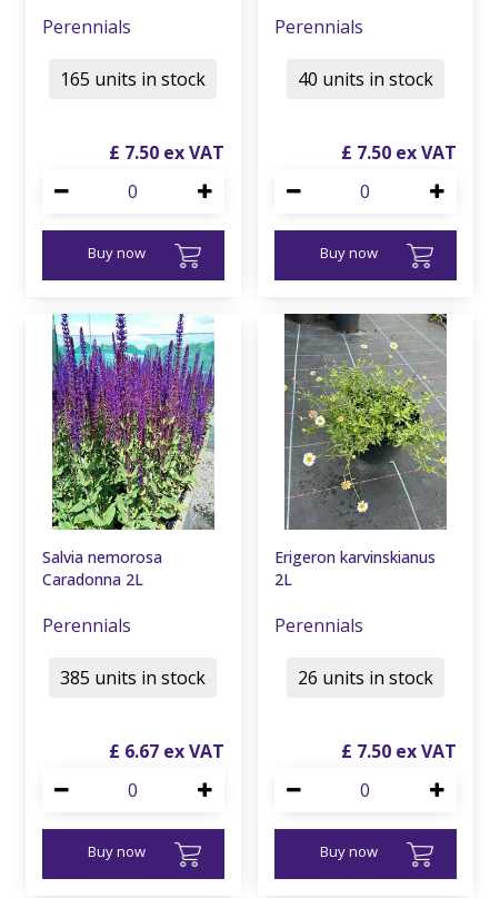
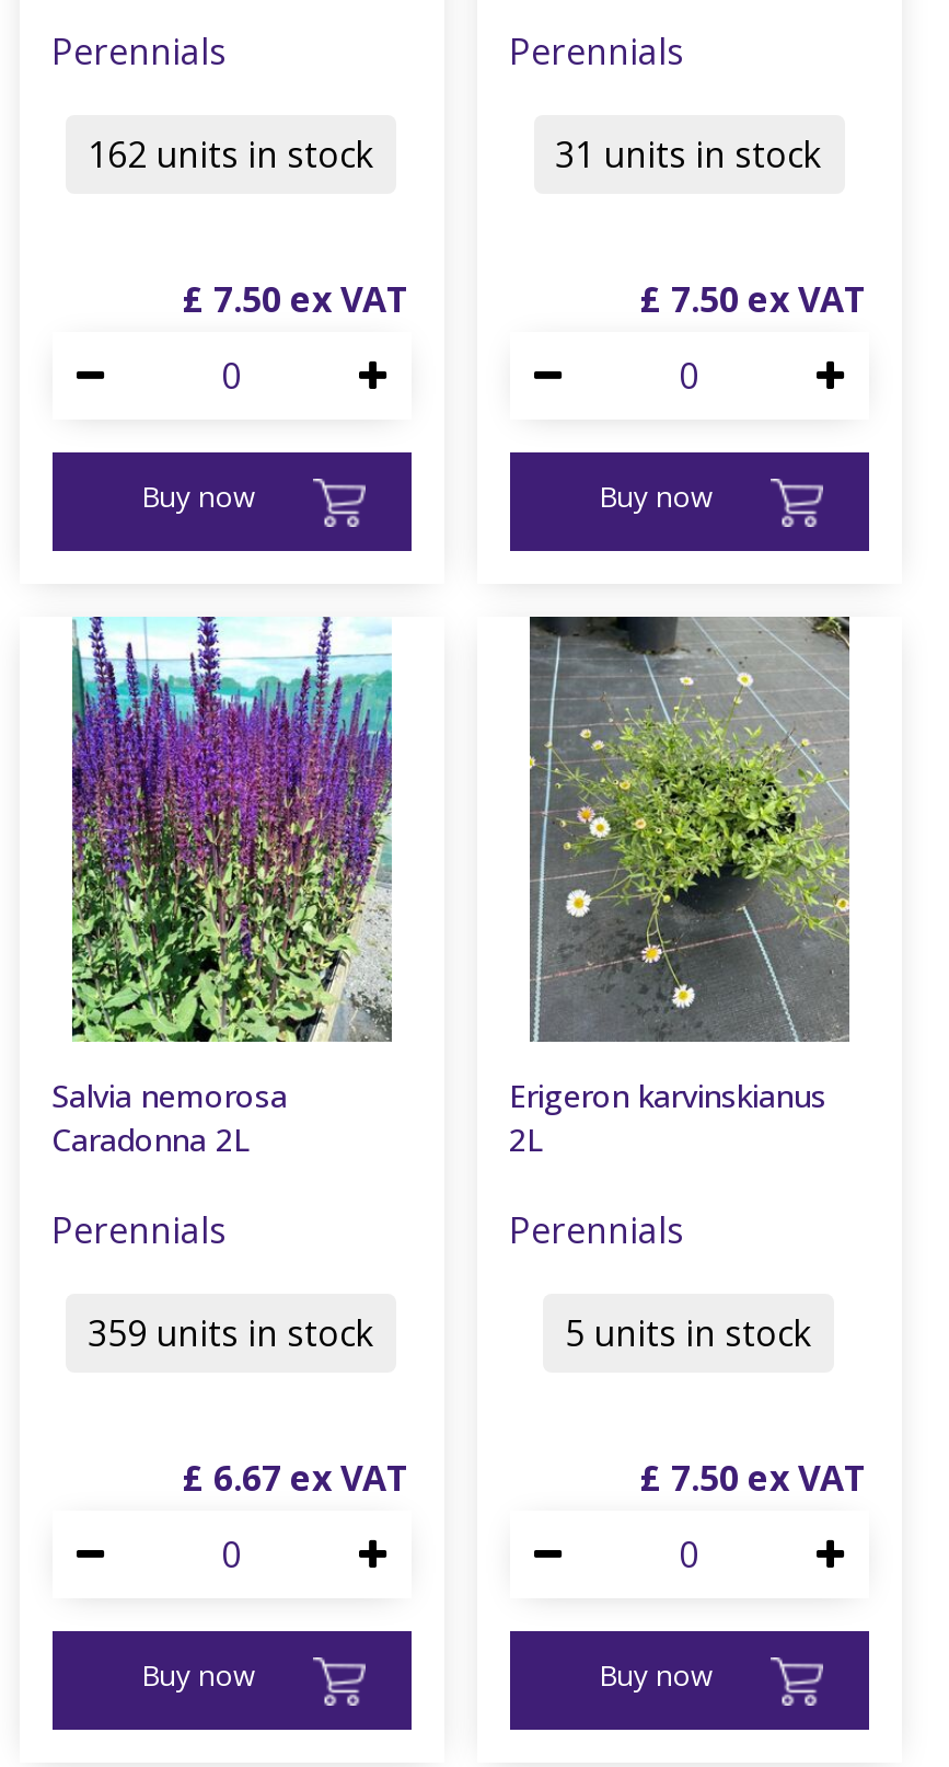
- 165 units in stock
+ 162 units in stock

- 40 units in stock
+ 31 units in stock

- 385 units in stock
+ 359 units in stock

- 26 units in stock
+ 5 units in stock
